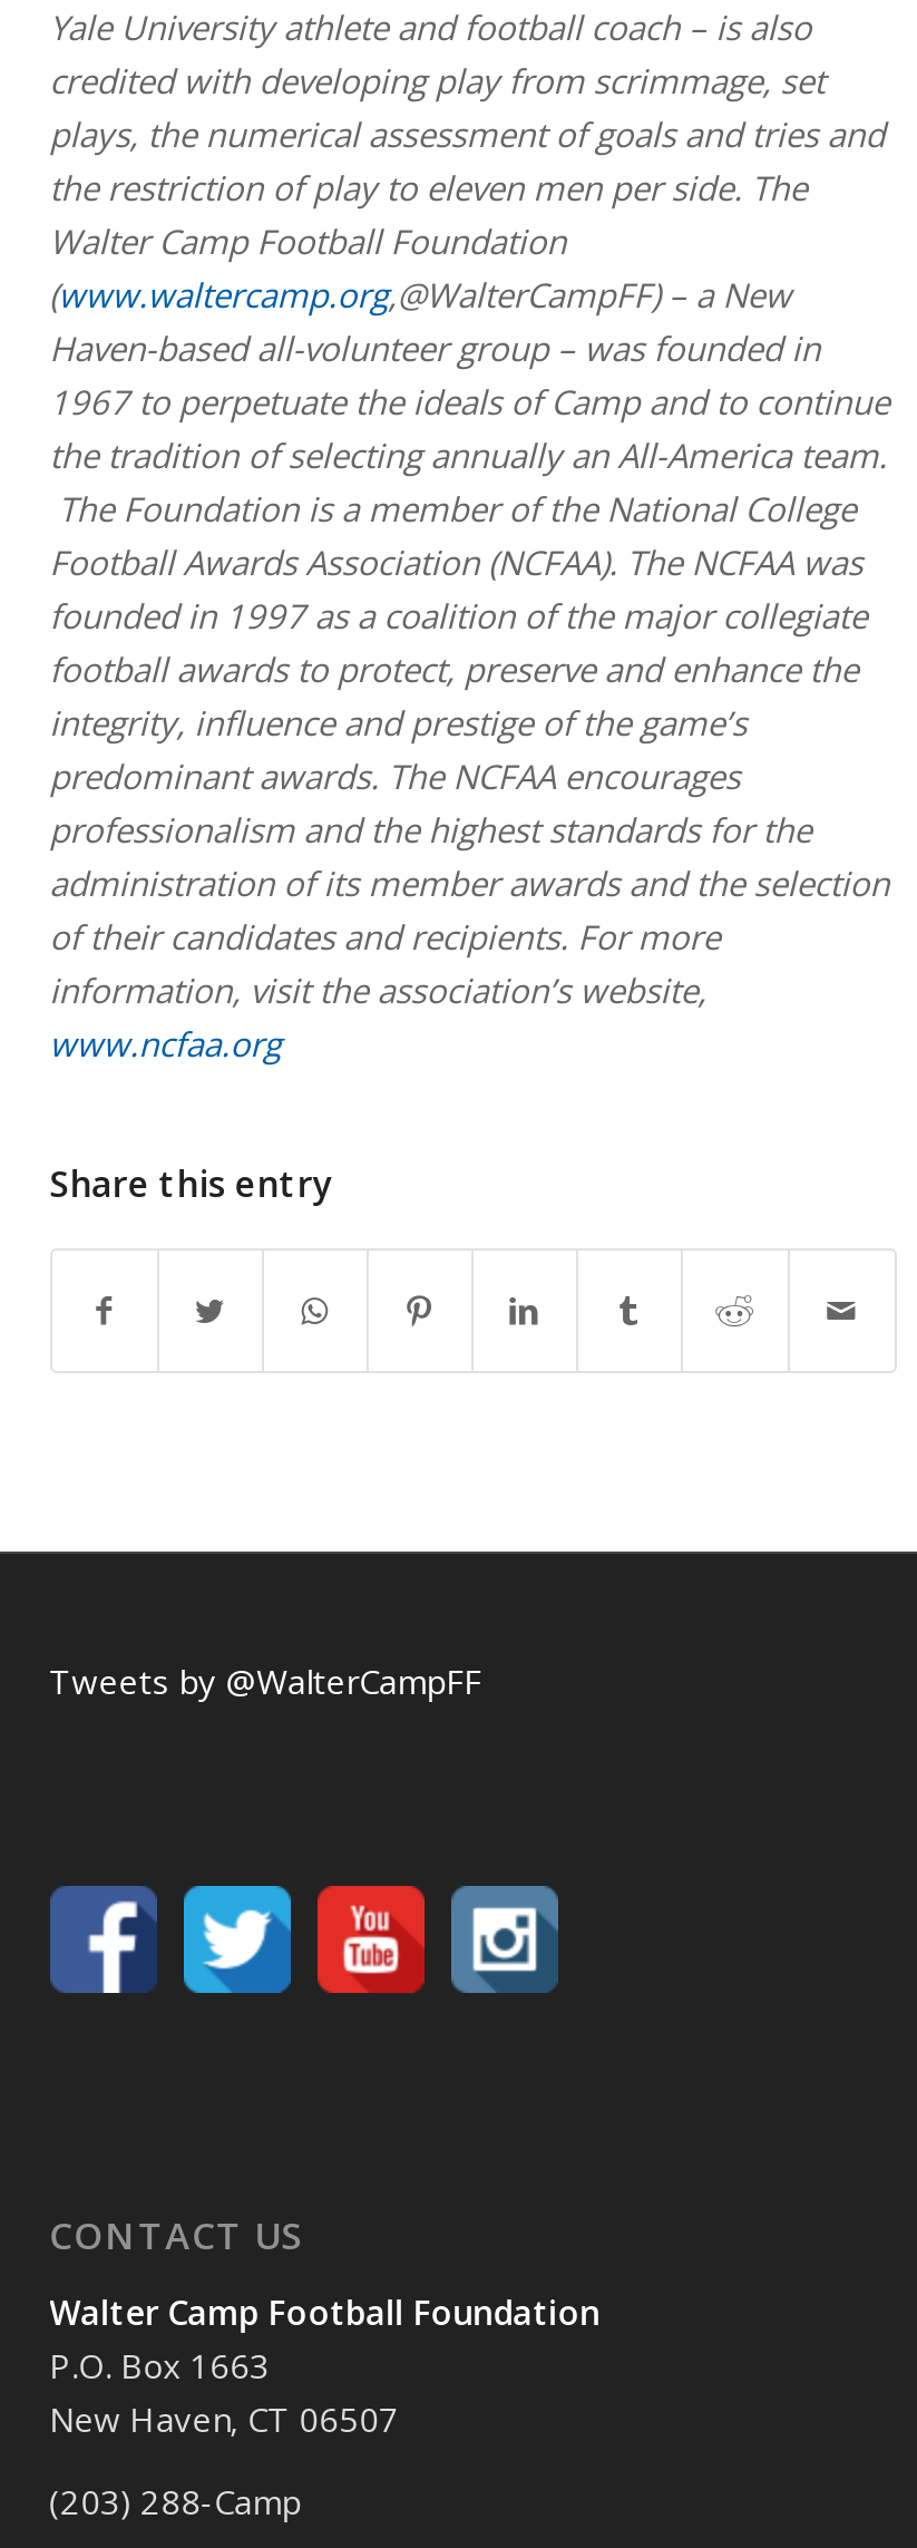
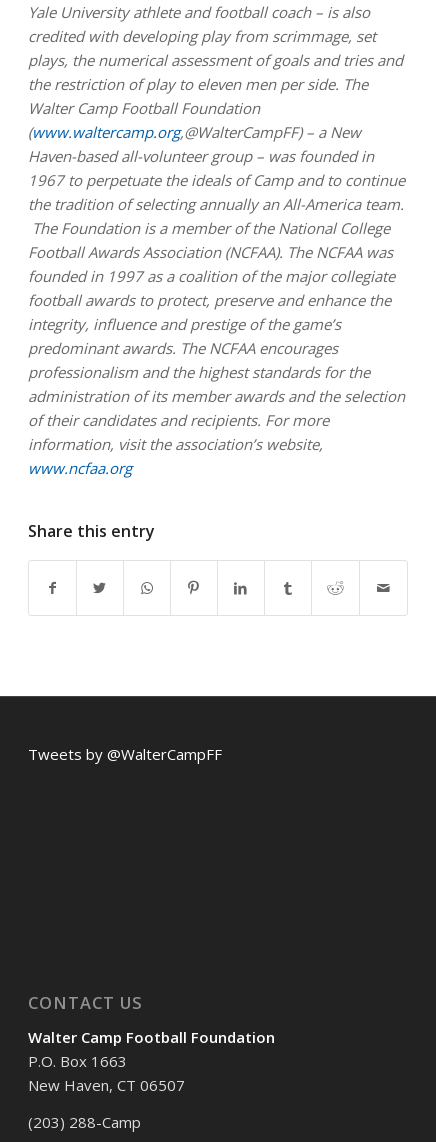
- [image]

- [image]

- [image]

- [image]
